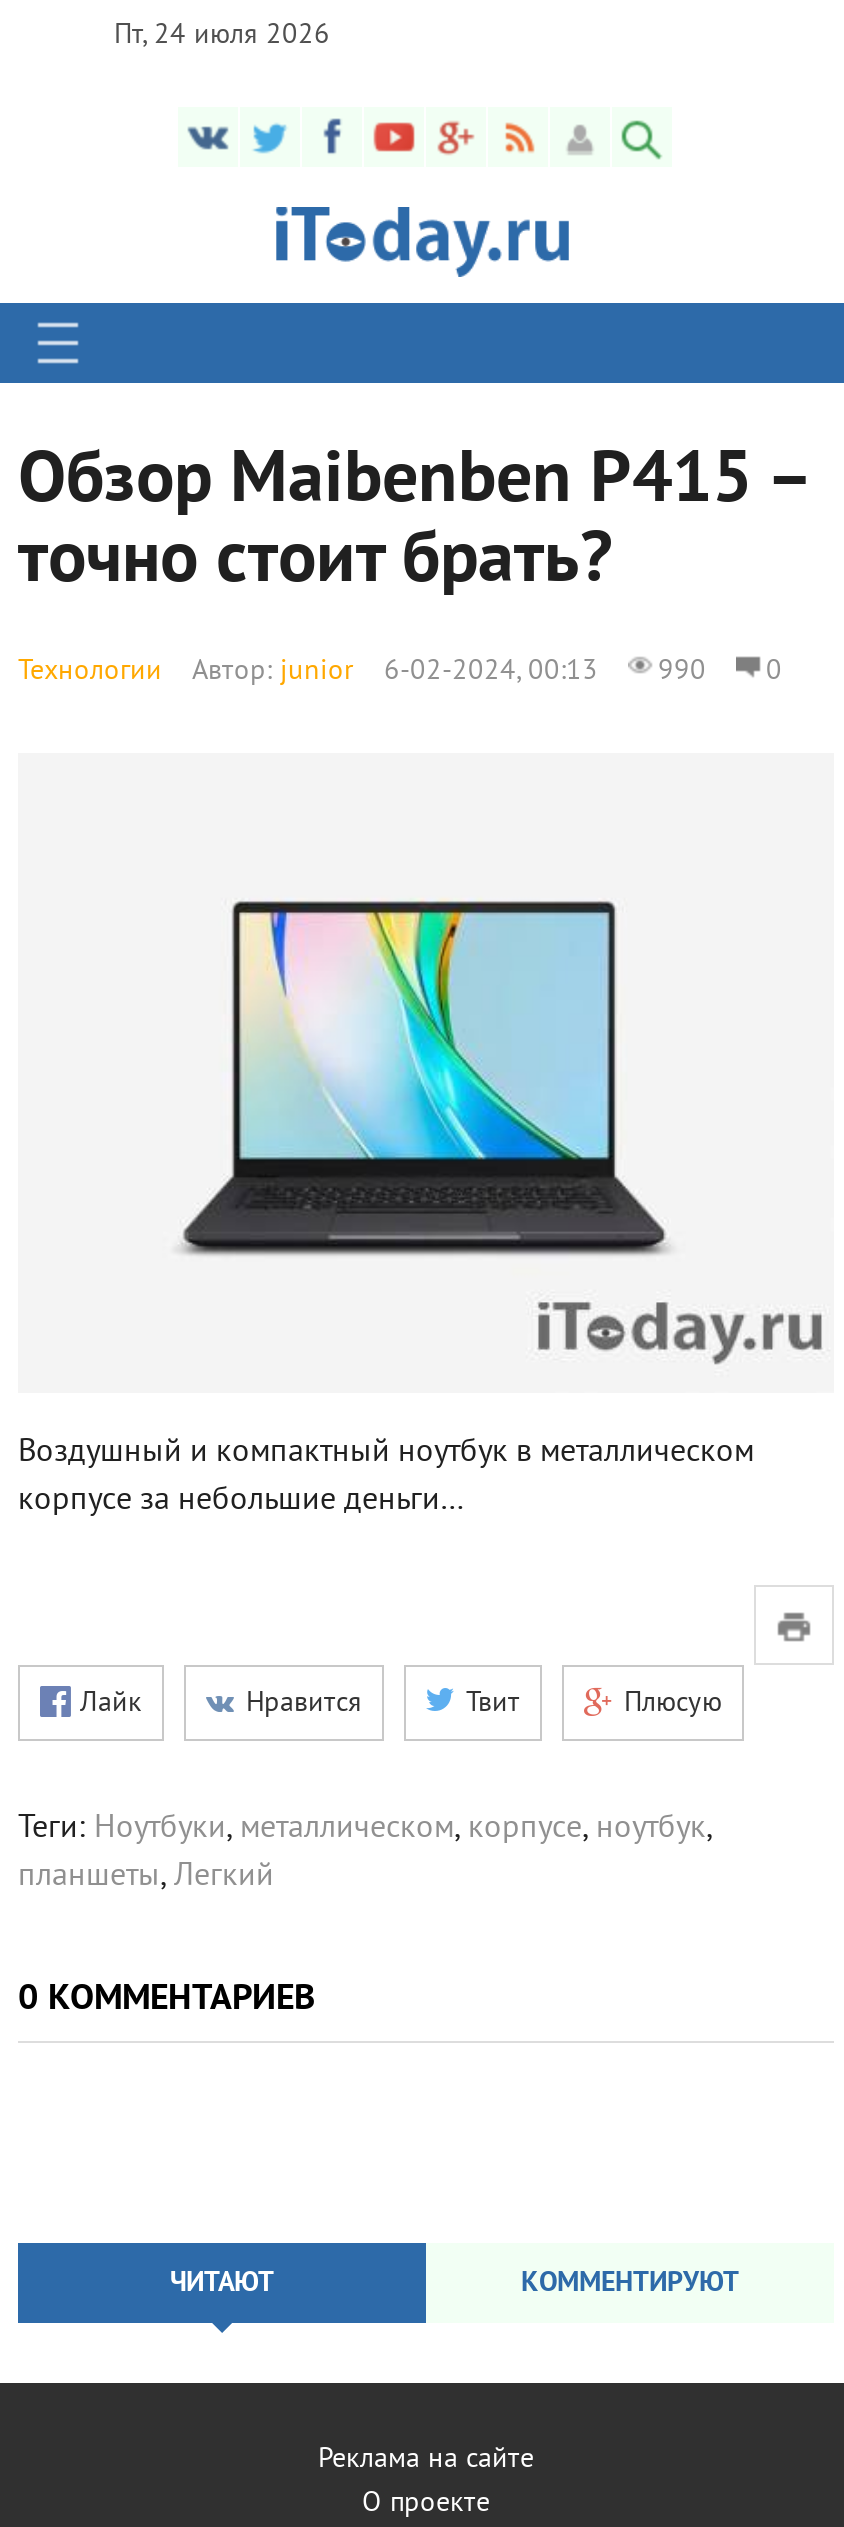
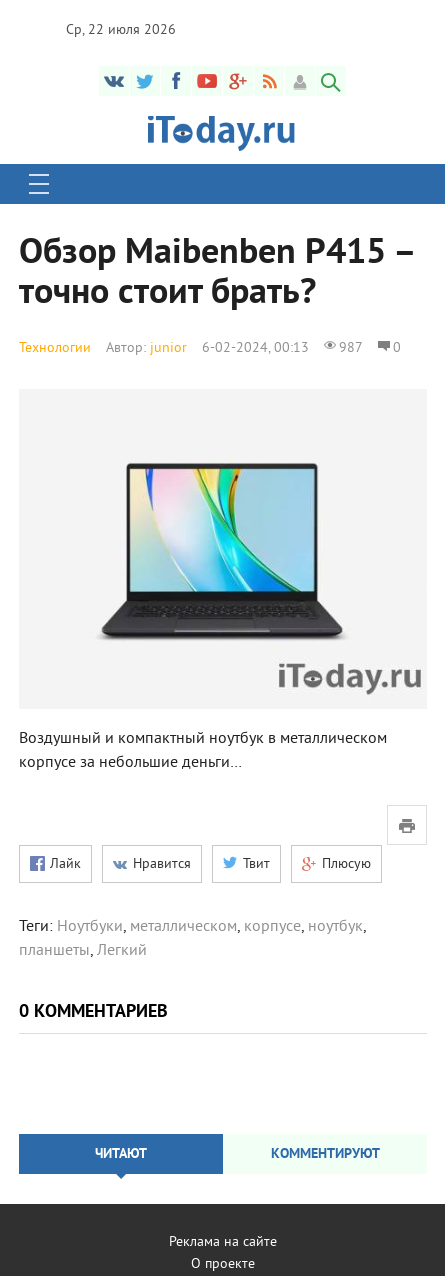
- Пт, 24 июля 2026
+ Ср, 22 июля 2026

- Технологии Автор: junior 6-02-2024, 00:13 990 0
+ Технологии Автор: junior 6-02-2024, 00:13 987 0
